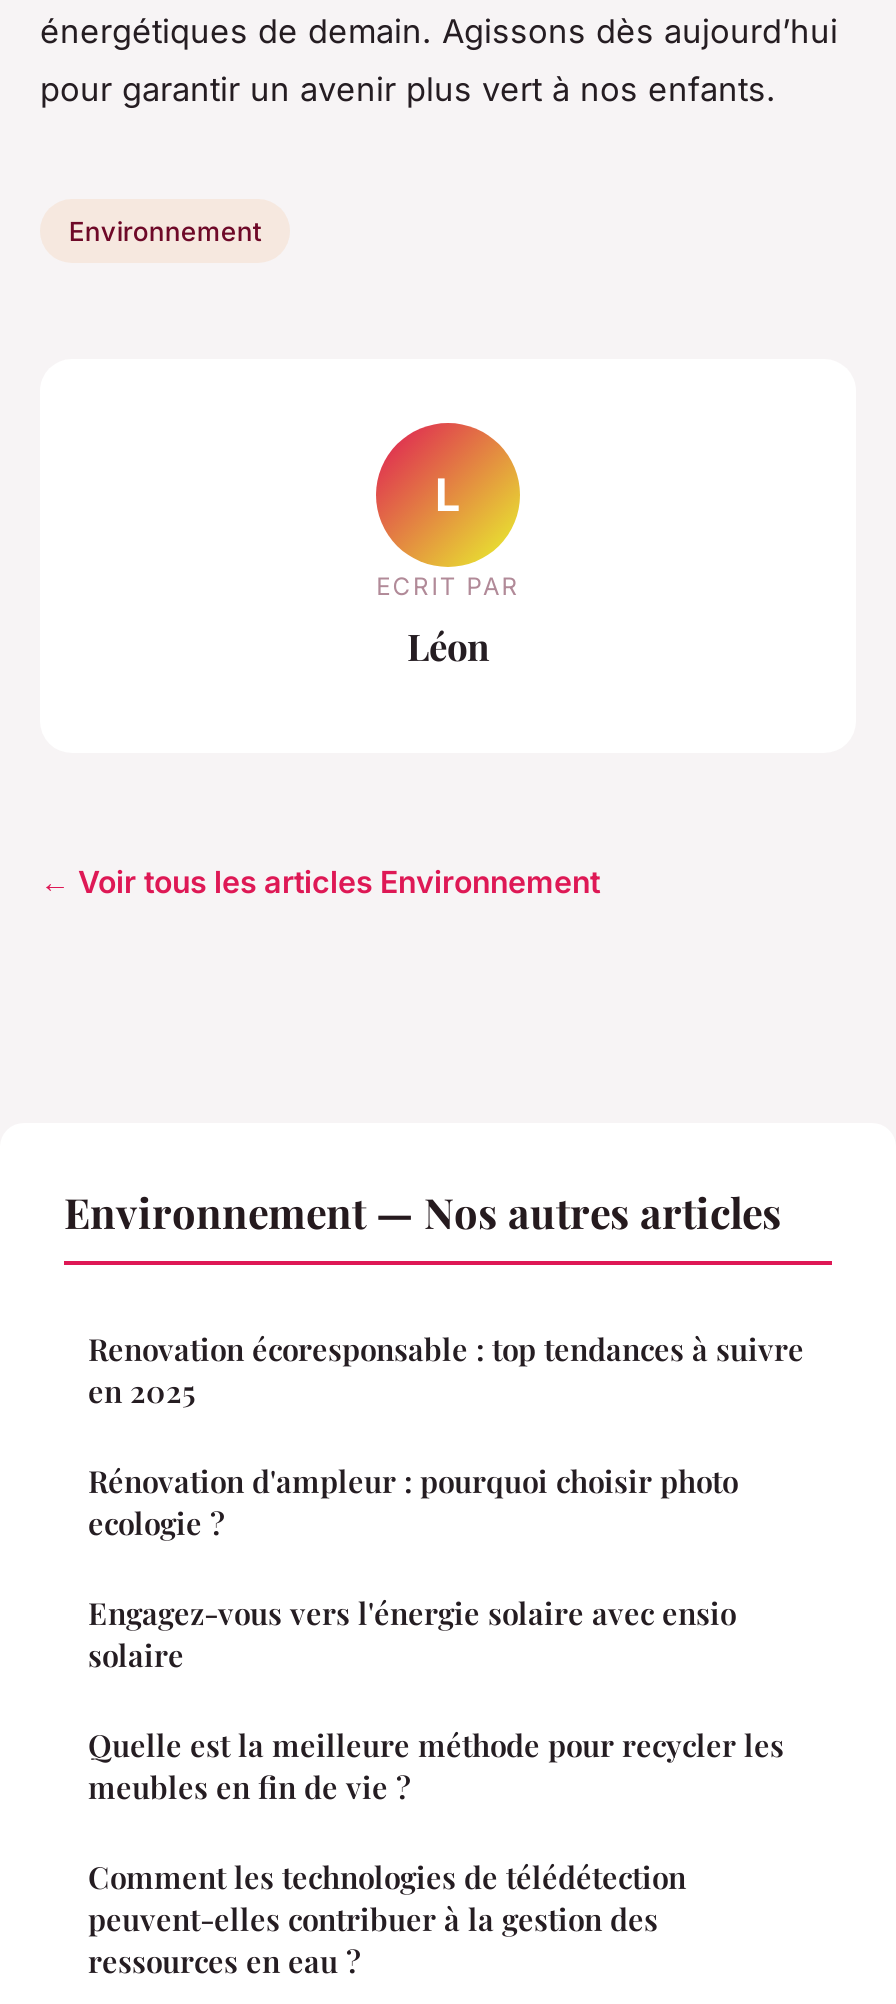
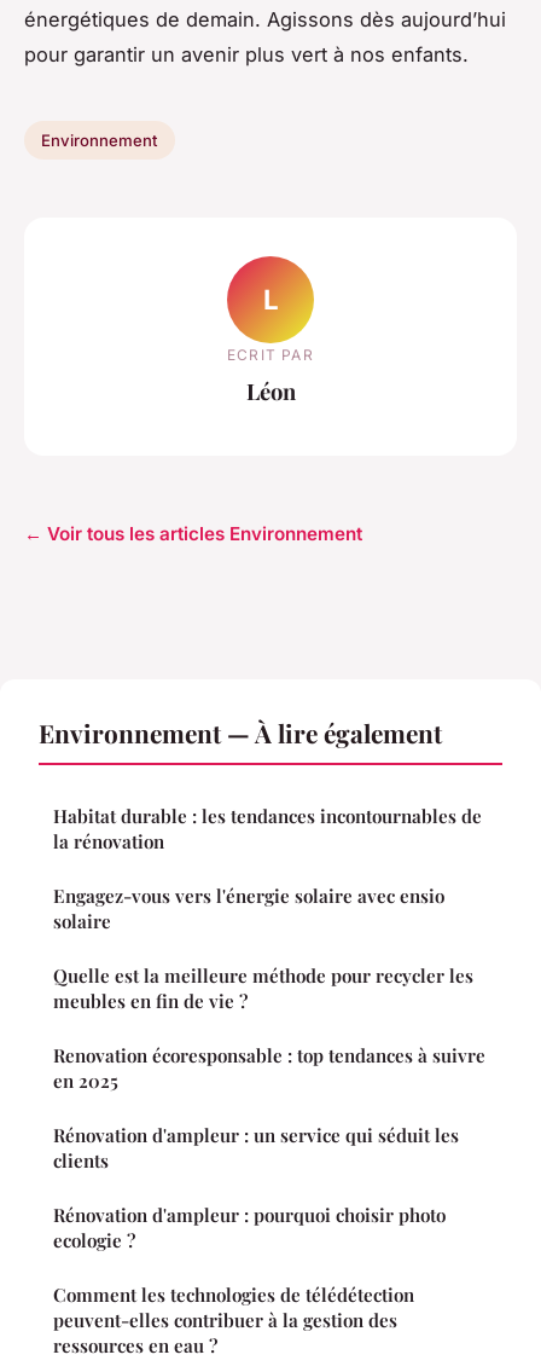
- Environnement — Nos autres articles
+ Environnement — À lire également
+ Habitat durable : les tendances incontournables de
+ la rénovation

moved down: Renovation écoresponsable : top tendances à suivre | en 2025

moved down: Rénovation d'ampleur : pourquoi choisir photo | ecologie ?

moved up: Engagez-vous vers l'énergie solaire avec ensio | solaire | Quelle est la meilleure méthode pour recycler les | meubles en fin de vie ?

+ Rénovation d'ampleur : un service qui séduit les
+ clients
